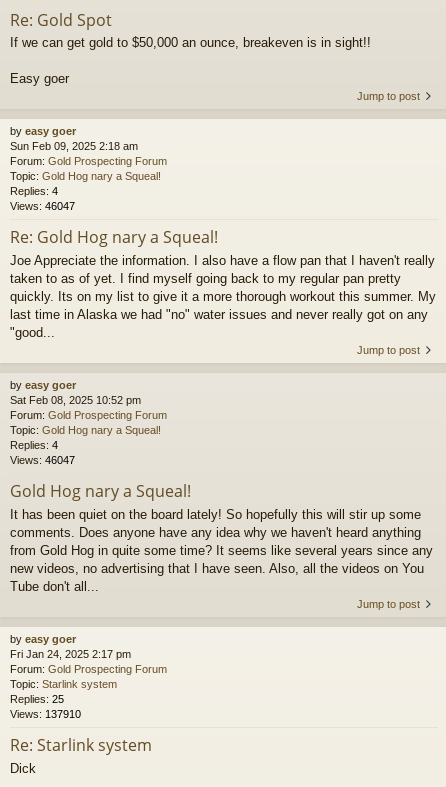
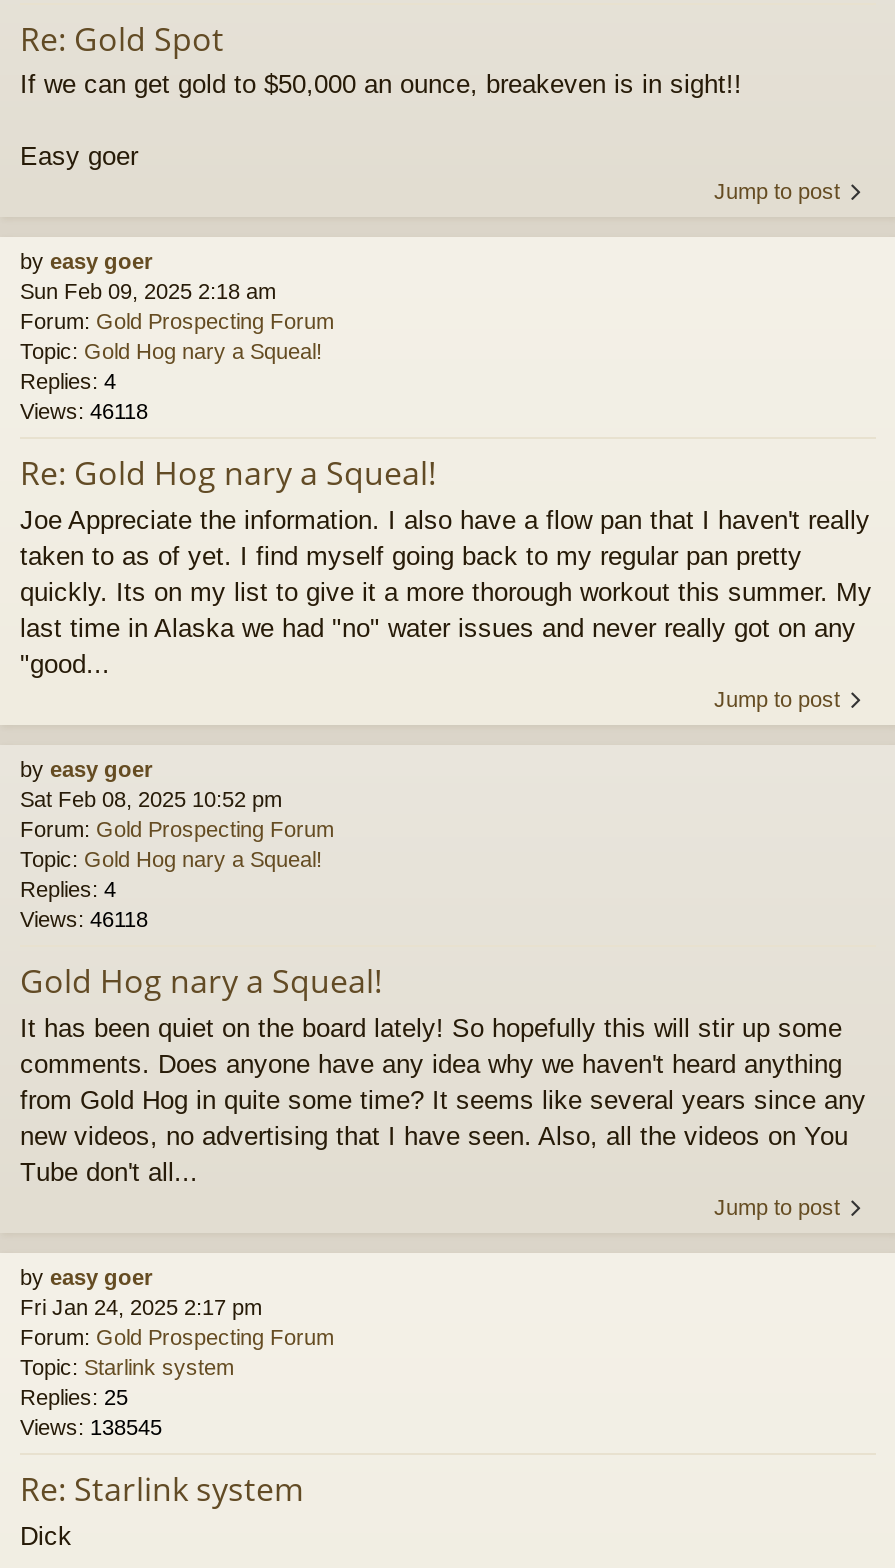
- Views: 46047
+ Views: 46118

- Views: 46047
+ Views: 46118

- Views: 137910
+ Views: 138545
